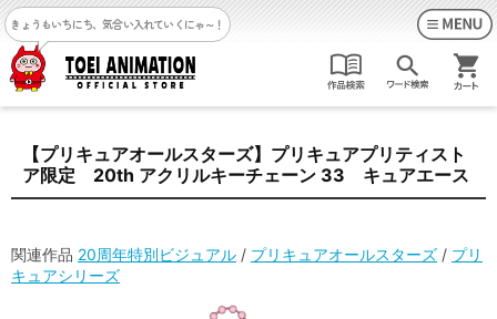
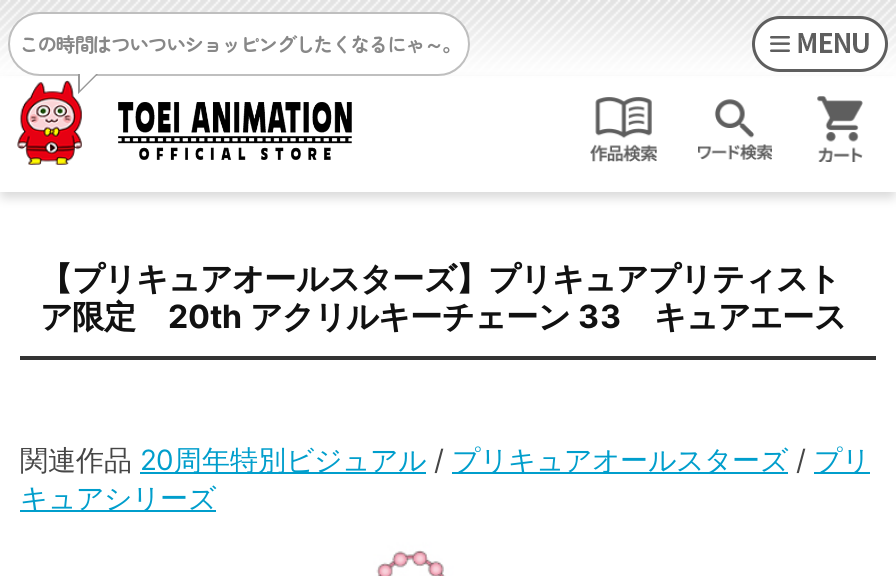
- きょうもいちにち、気合い入れていくにゃ～！
+ この時間はついついショッピングしたくなるにゃ～。
